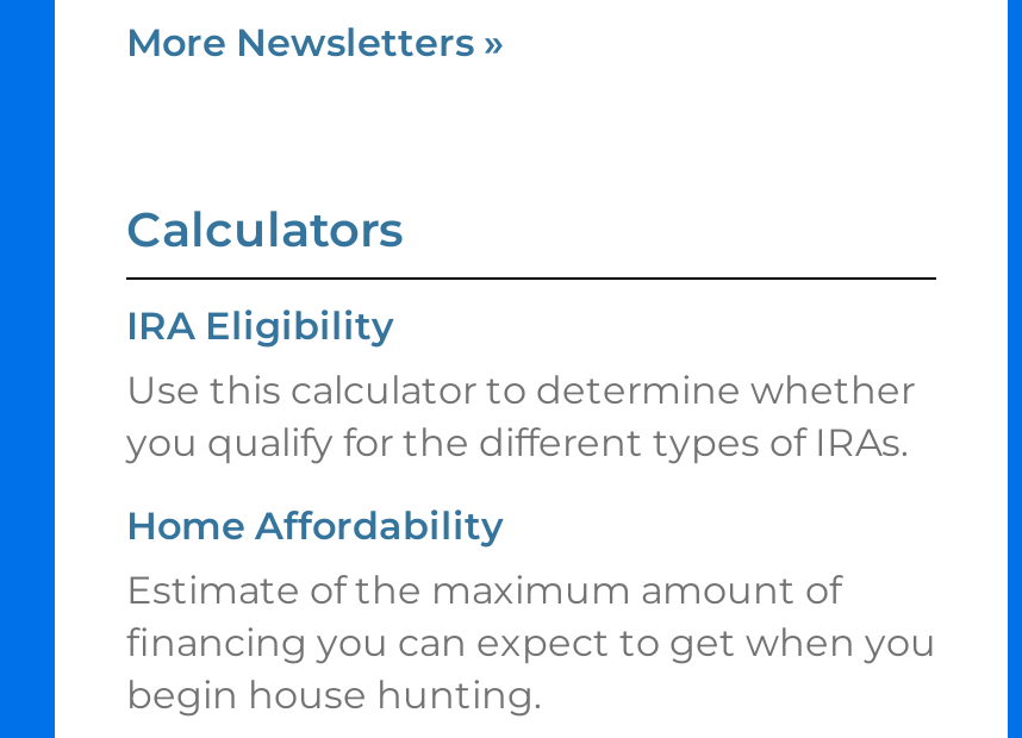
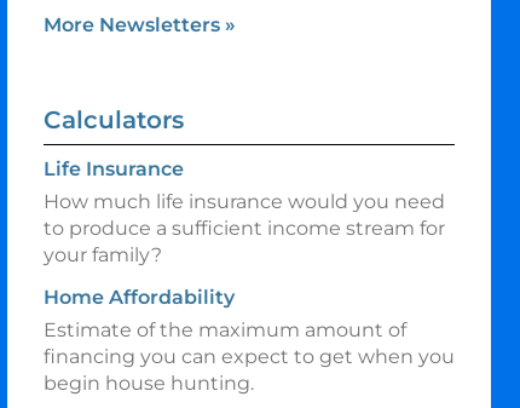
- IRA Eligibility
- Use this calculator to determine whether
- you qualify for the different types of IRAs.
+ Life Insurance
+ How much life insurance would you need
+ to produce a sufficient income stream for
+ your family?
